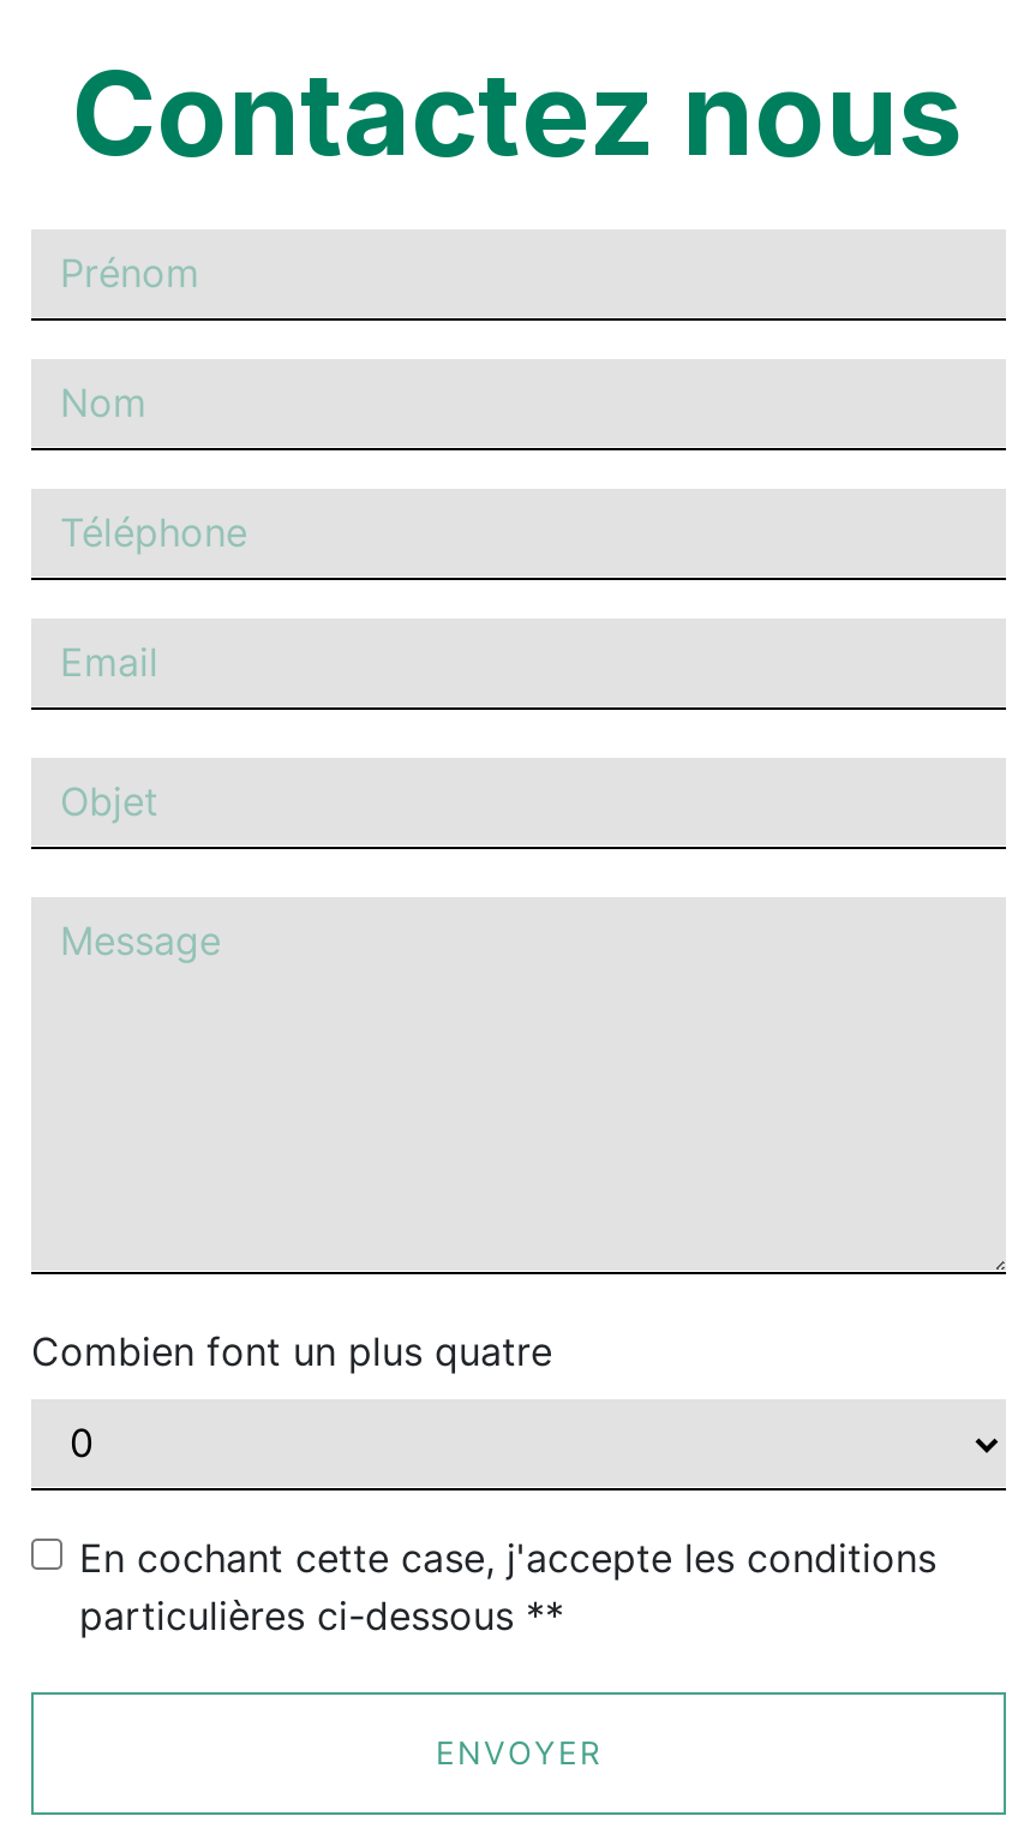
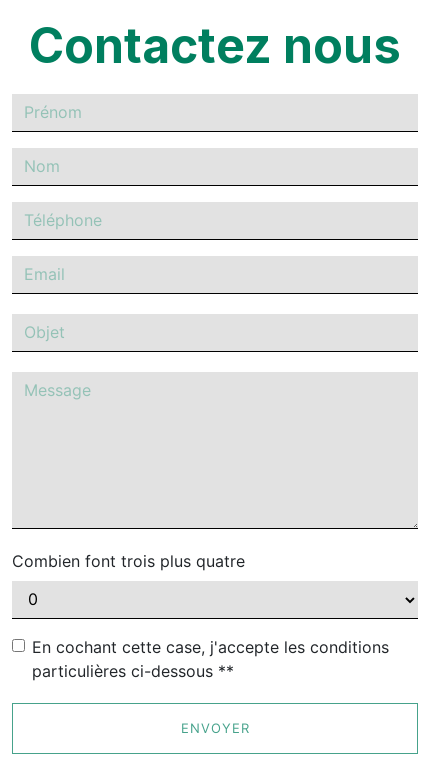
- Combien font un plus quatre
+ Combien font trois plus quatre
